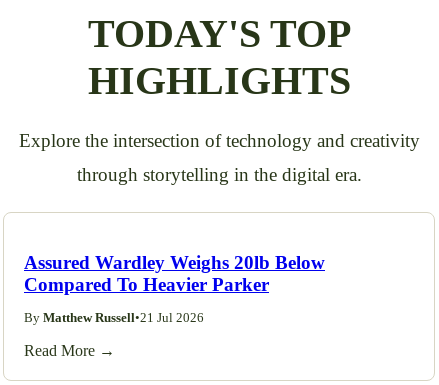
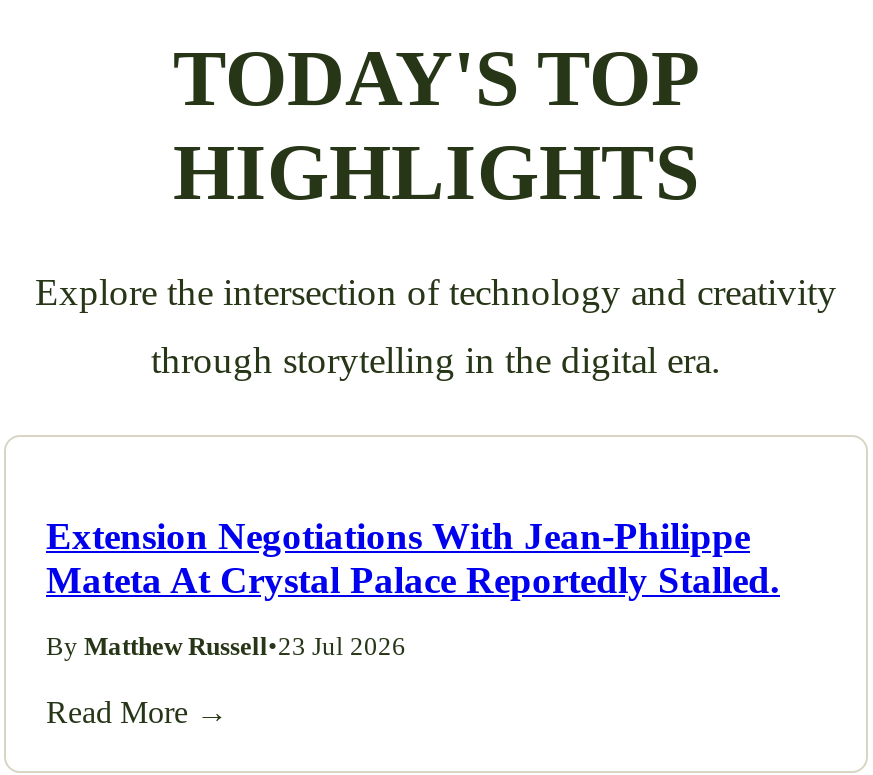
- Assured Wardley Weighs 20lb Below
- Compared To Heavier Parker
+ Extension Negotiations With Jean-Philippe
+ Mateta At Crystal Palace Reportedly Stalled.

- By Matthew Russell•21 Jul 2026
+ By Matthew Russell•23 Jul 2026
